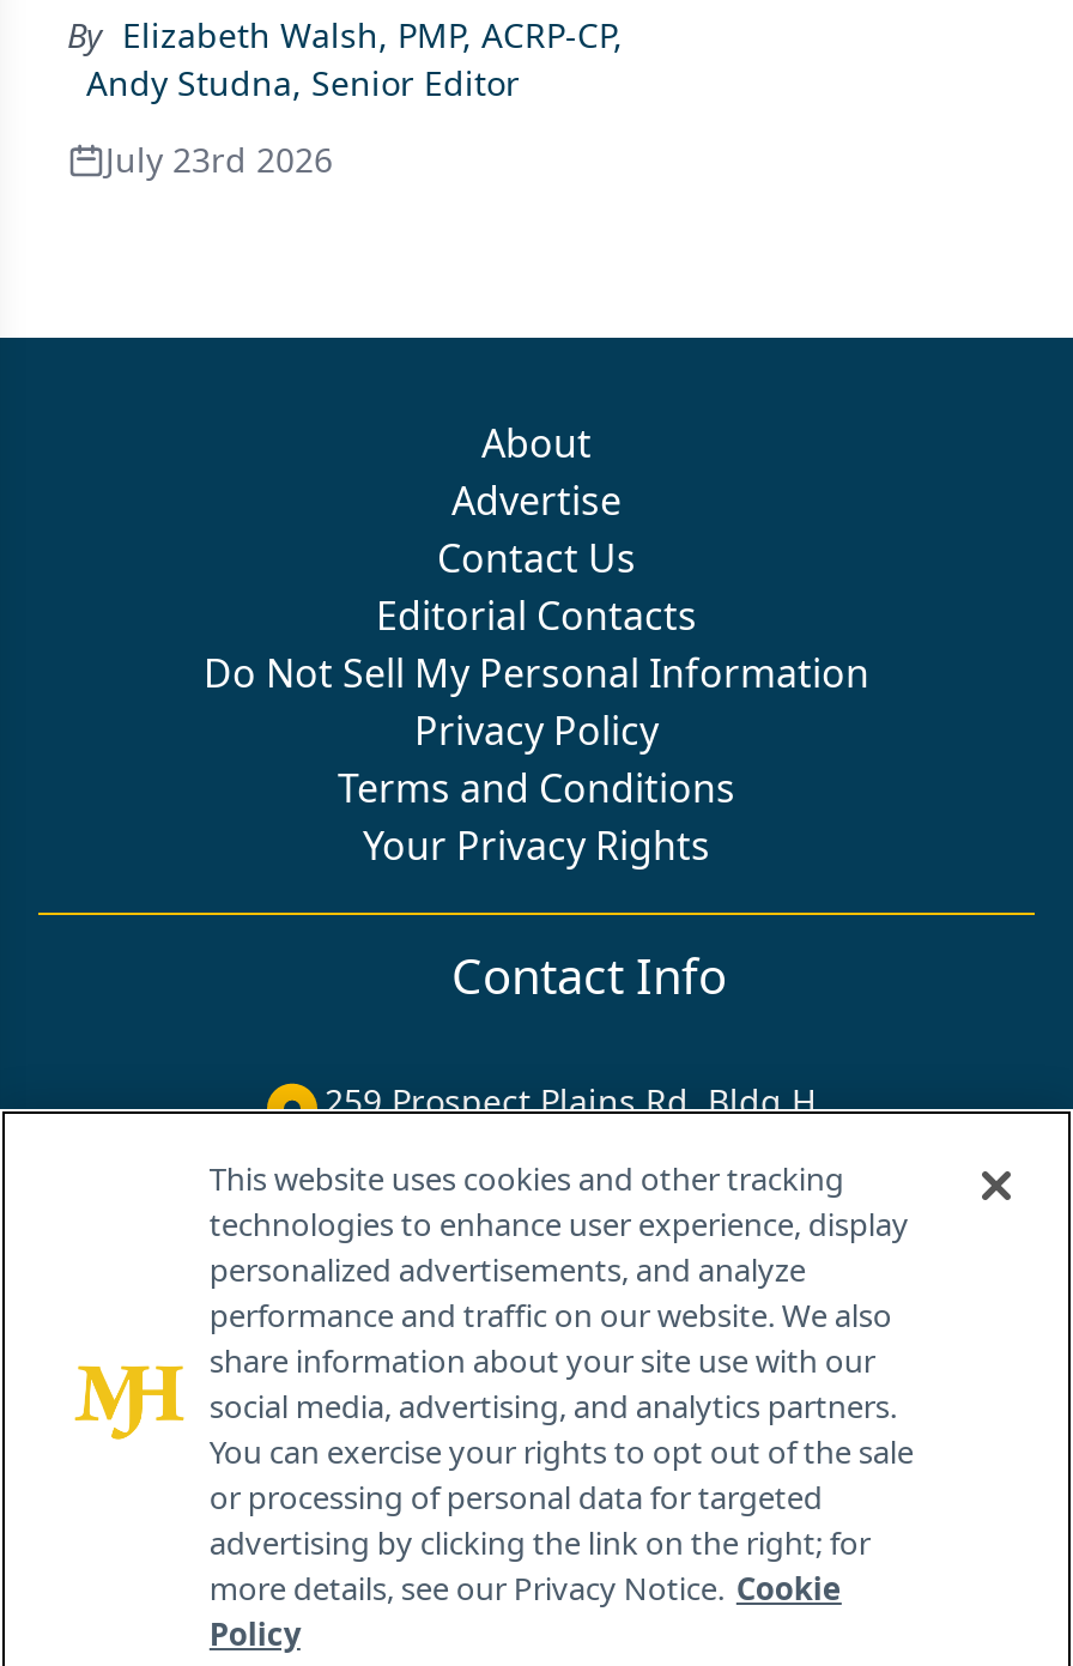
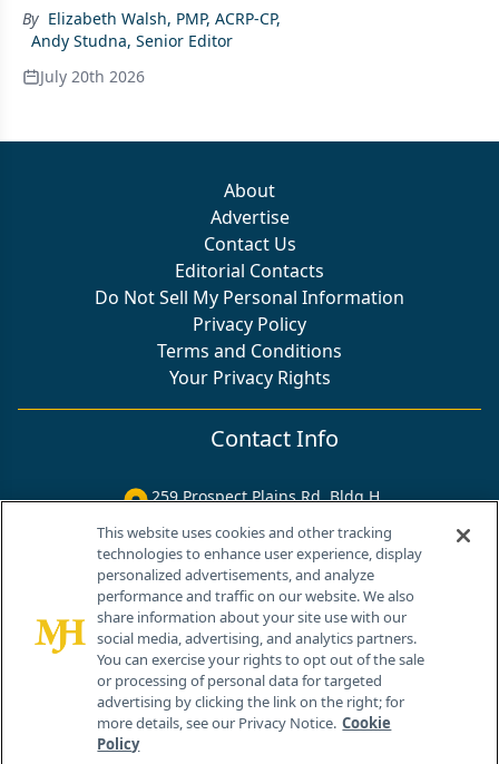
- July 23rd 2026
+ July 20th 2026
